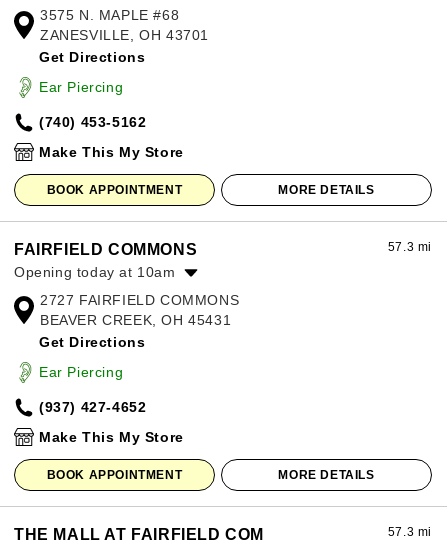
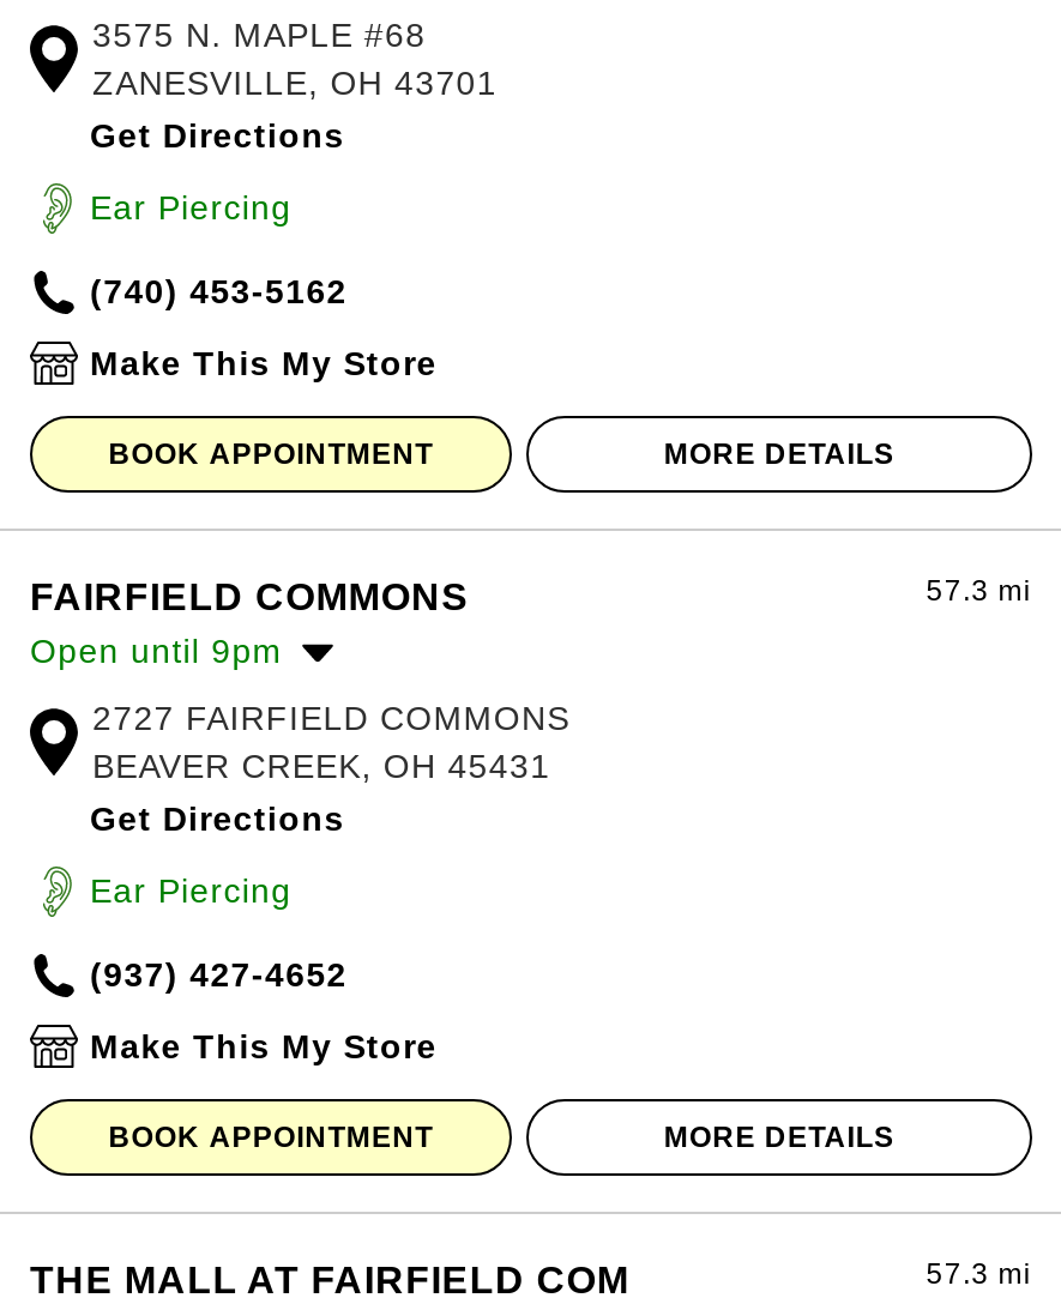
- Opening today at 10am
+ Open until 9pm
